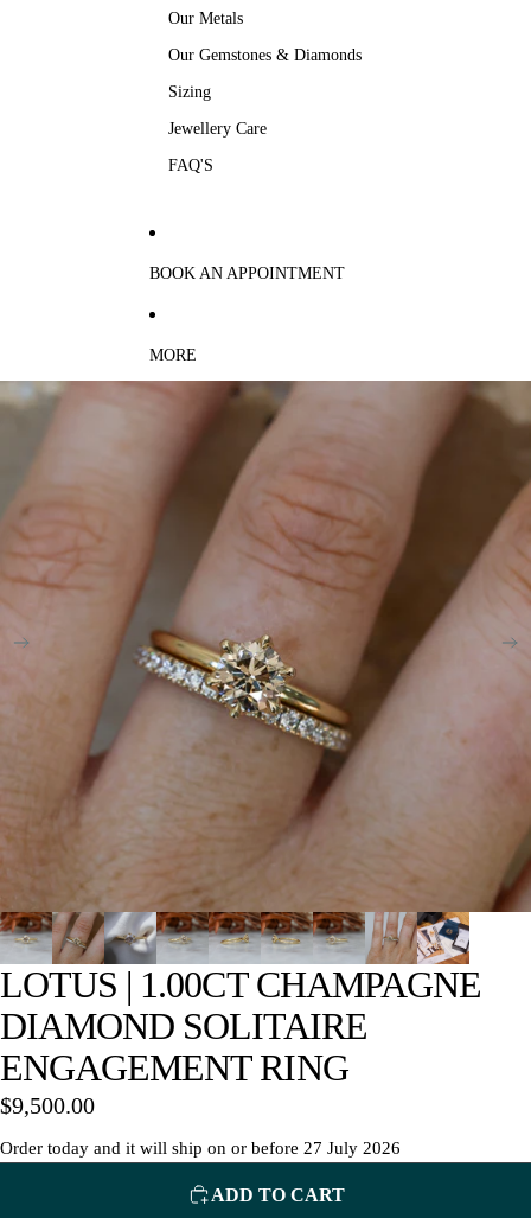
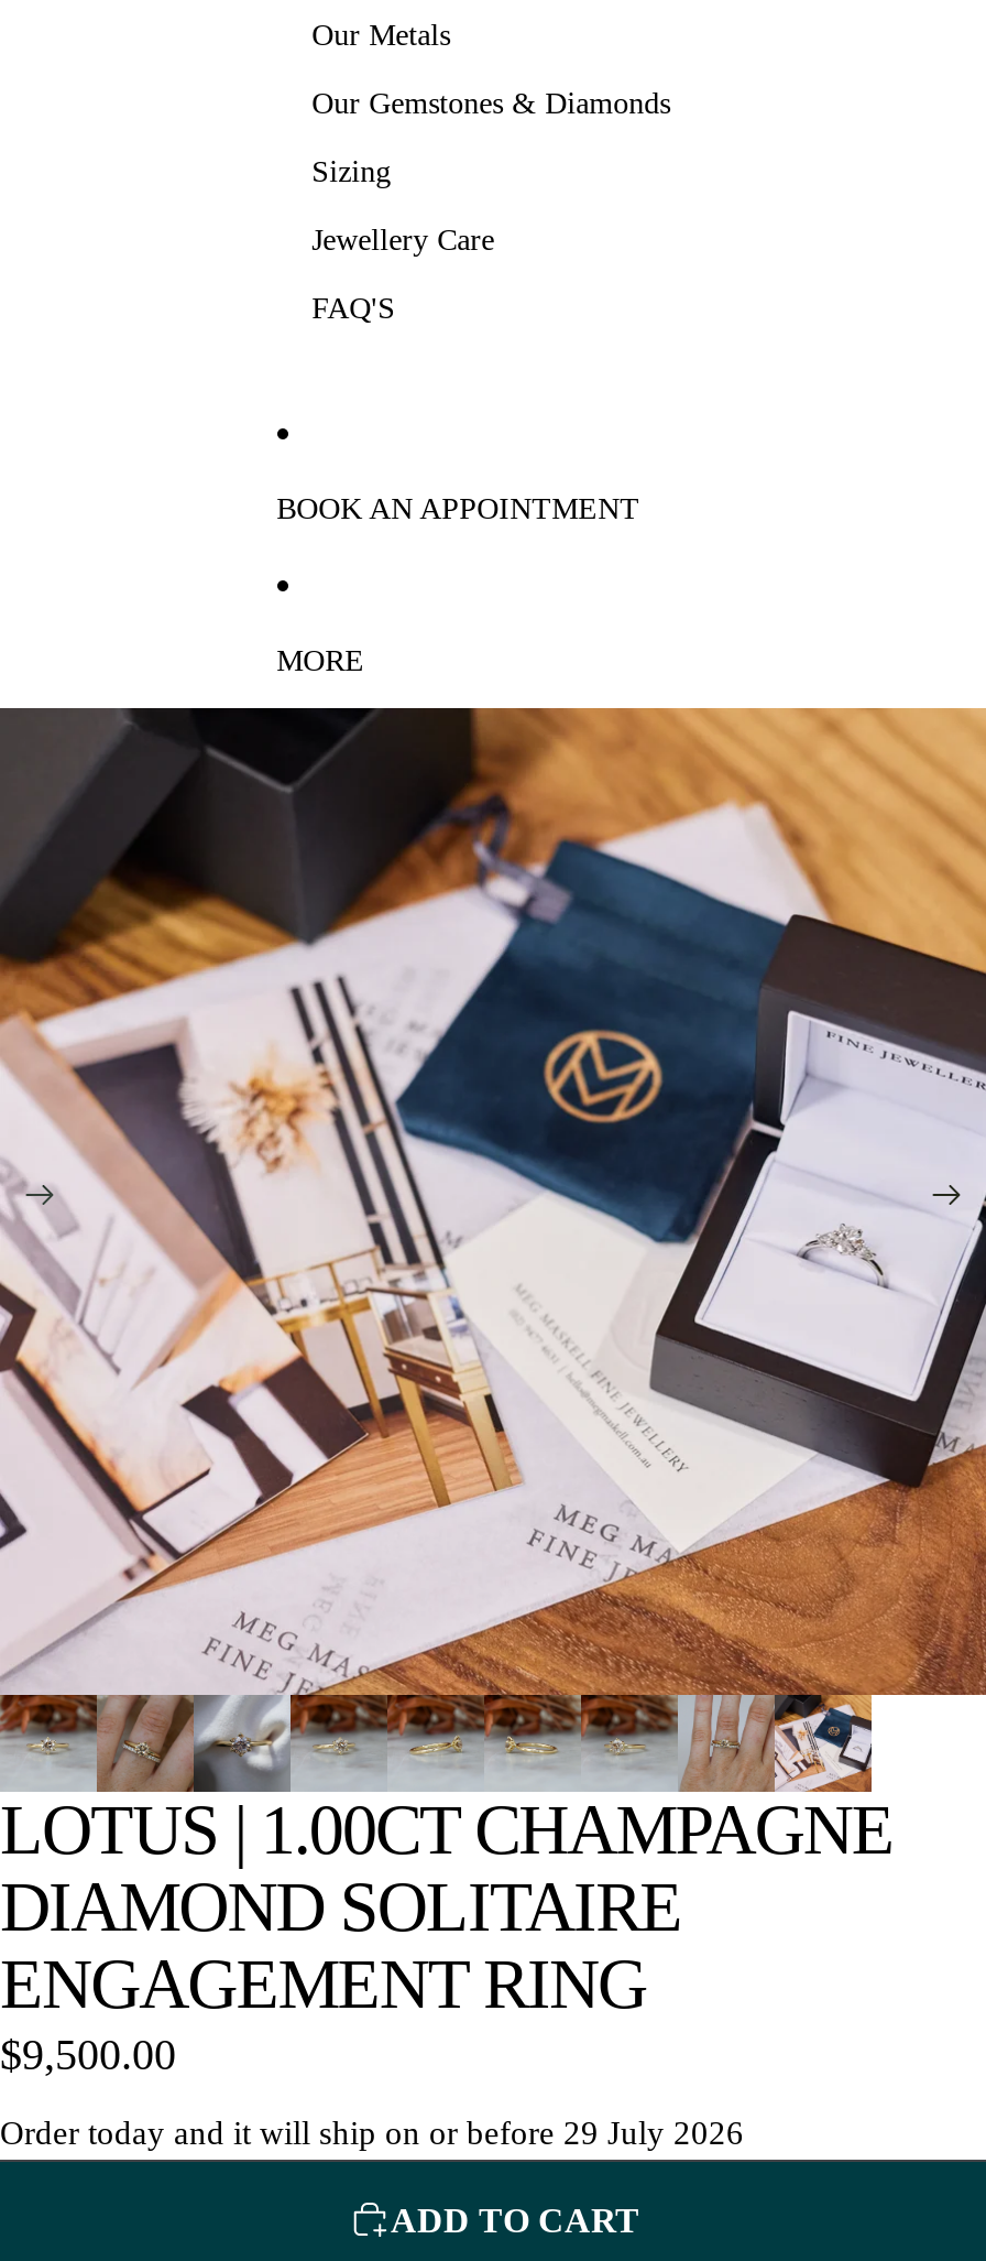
- [image]
+ [image]

- Order today and it will ship on or before 27 July 2026
+ Order today and it will ship on or before 29 July 2026
